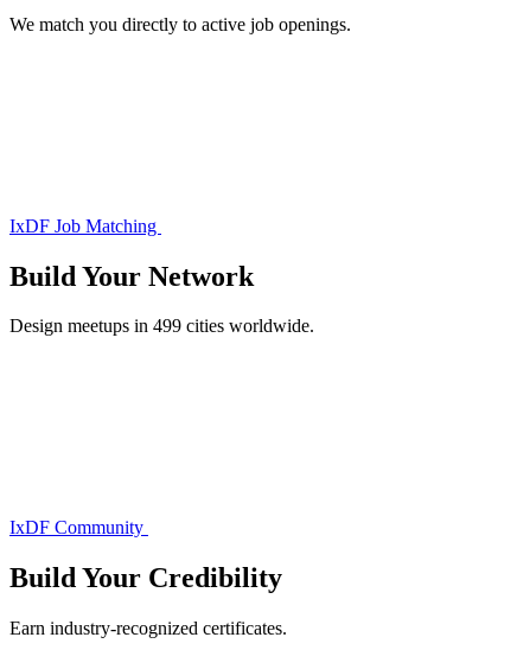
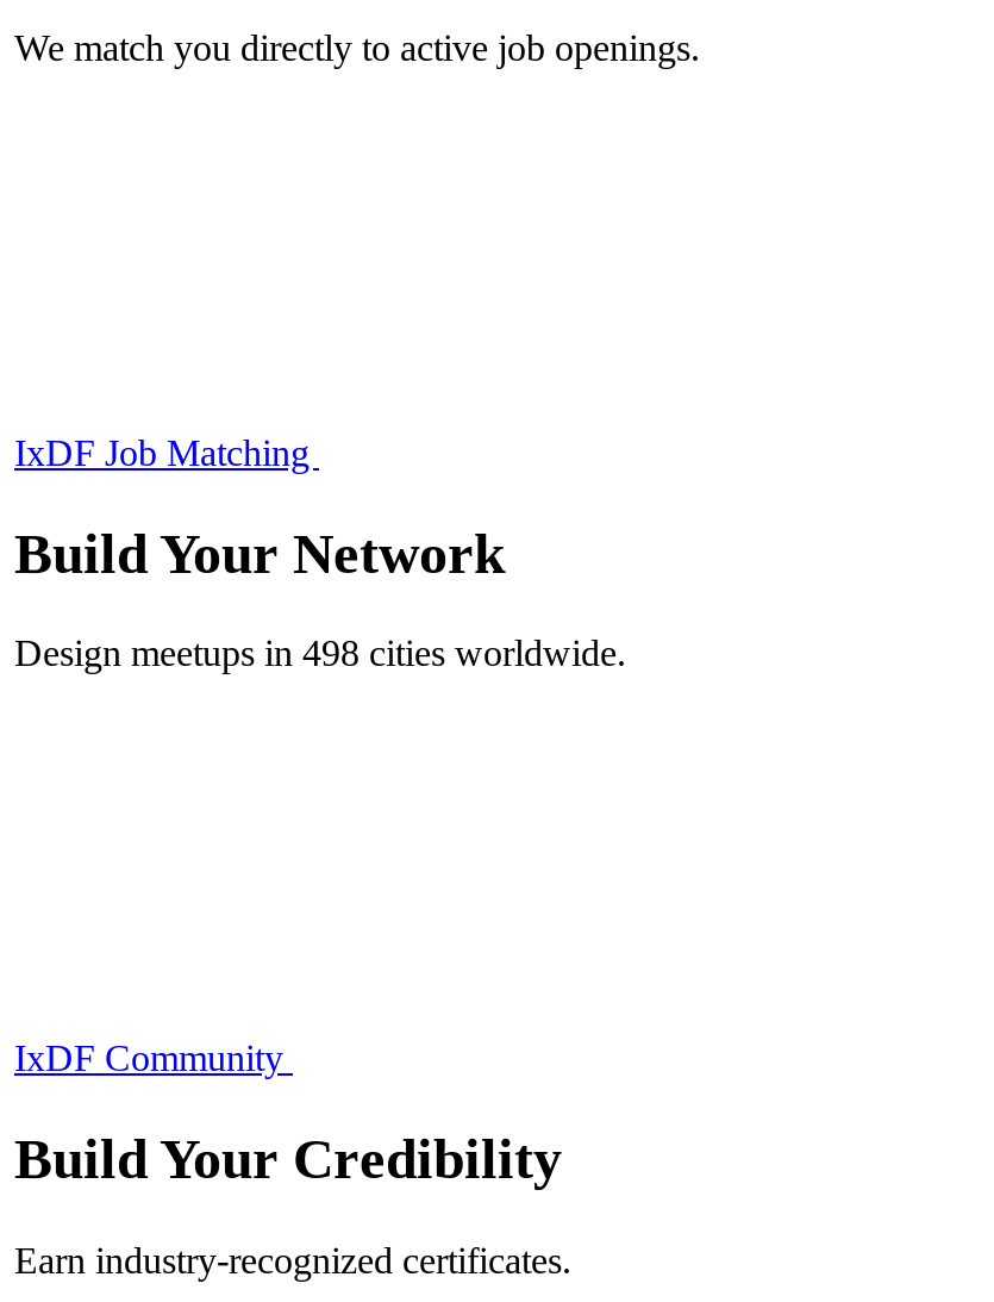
- Design meetups in 499 cities worldwide.
+ Design meetups in 498 cities worldwide.
